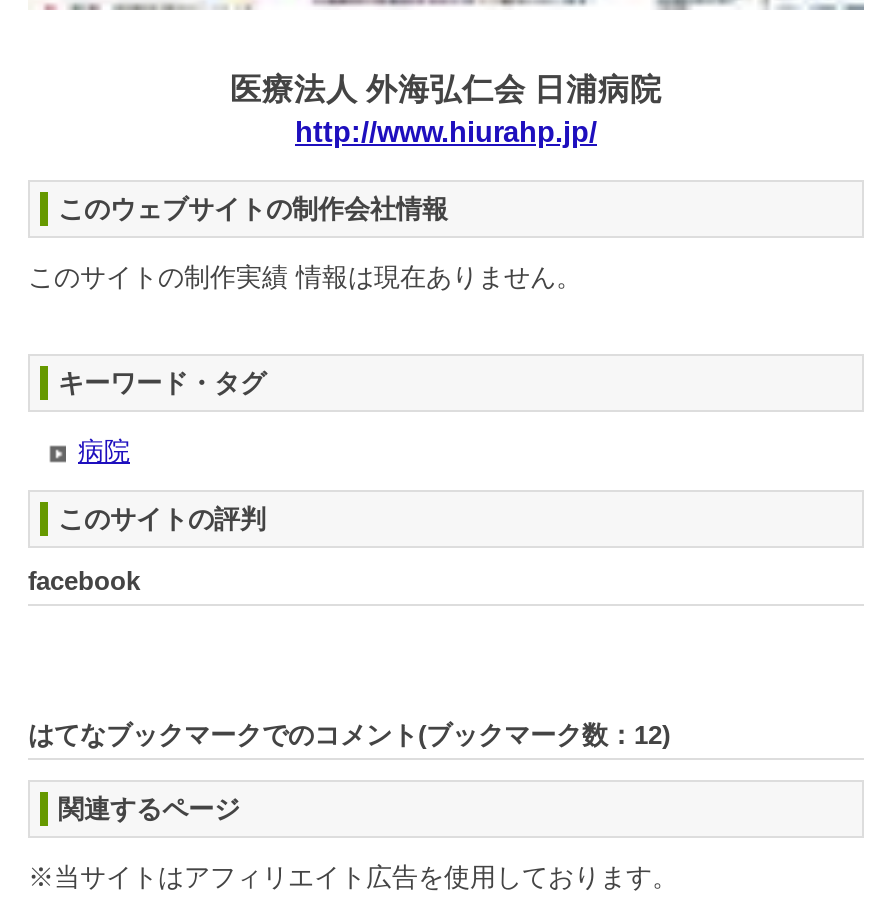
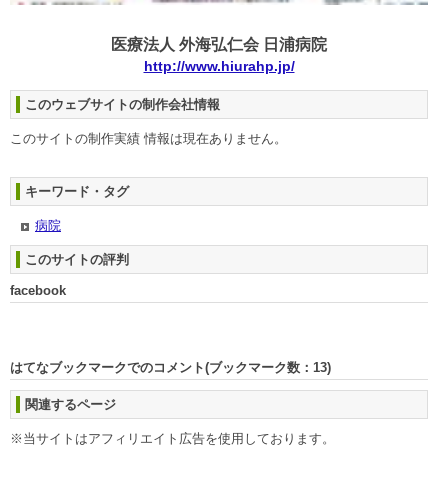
- はてなブックマークでのコメント(ブックマーク数：12)
+ はてなブックマークでのコメント(ブックマーク数：13)
